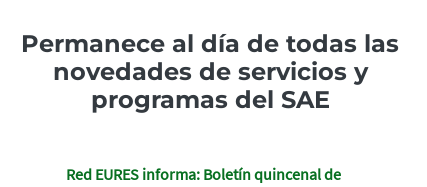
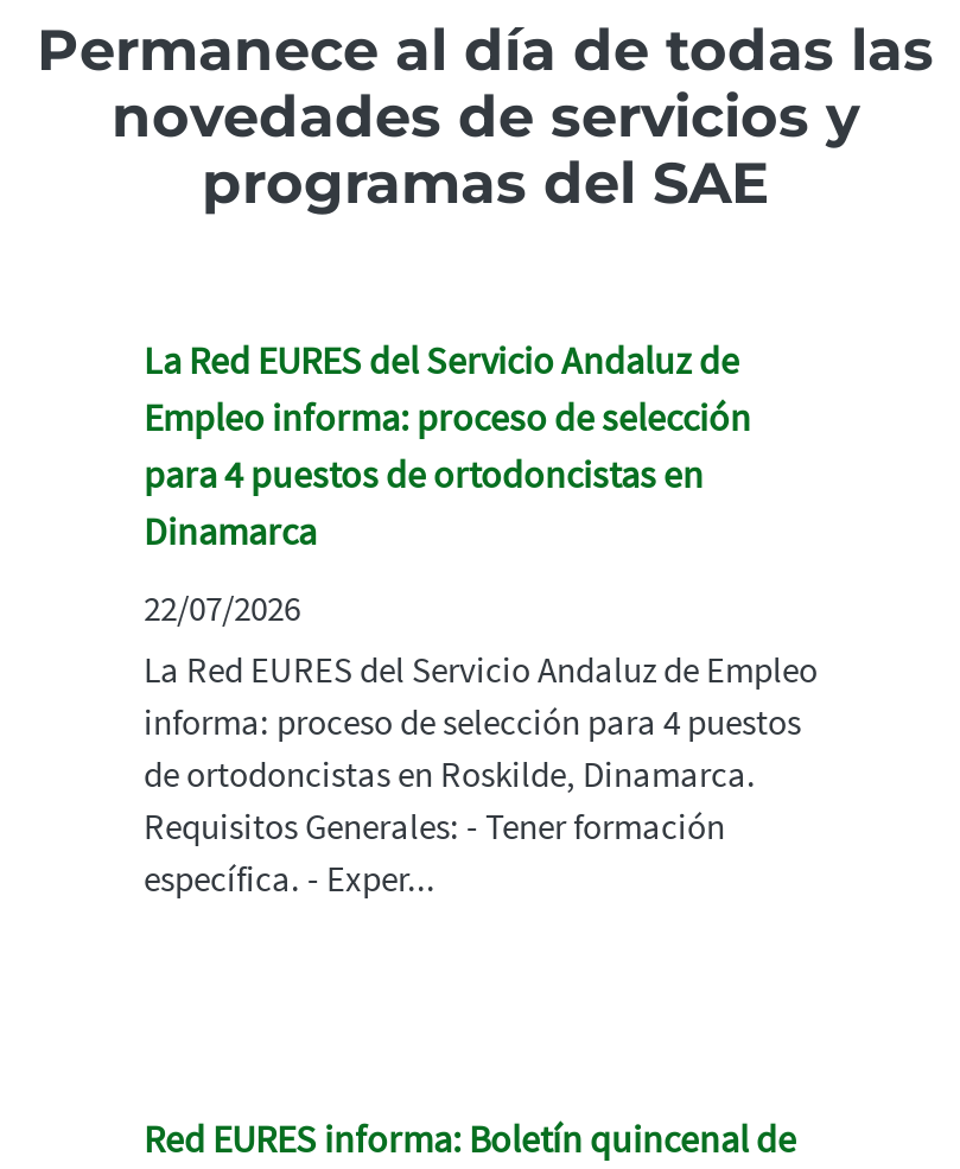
+ La Red EURES del Servicio Andaluz de
+ Empleo informa: proceso de selección
+ para 4 puestos de ortodoncistas en
+ Dinamarca
+ 22/07/2026
+ La Red EURES del Servicio Andaluz de Empleo
+ informa: proceso de selección para 4 puestos
+ de ortodoncistas en Roskilde, Dinamarca.
+ Requisitos Generales: - Tener formación
+ específica. - Exper...
